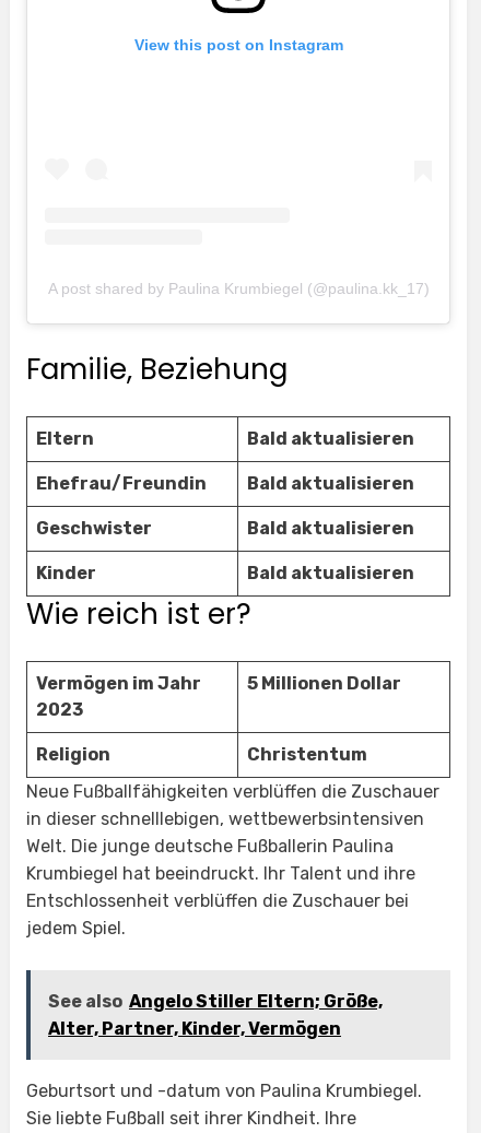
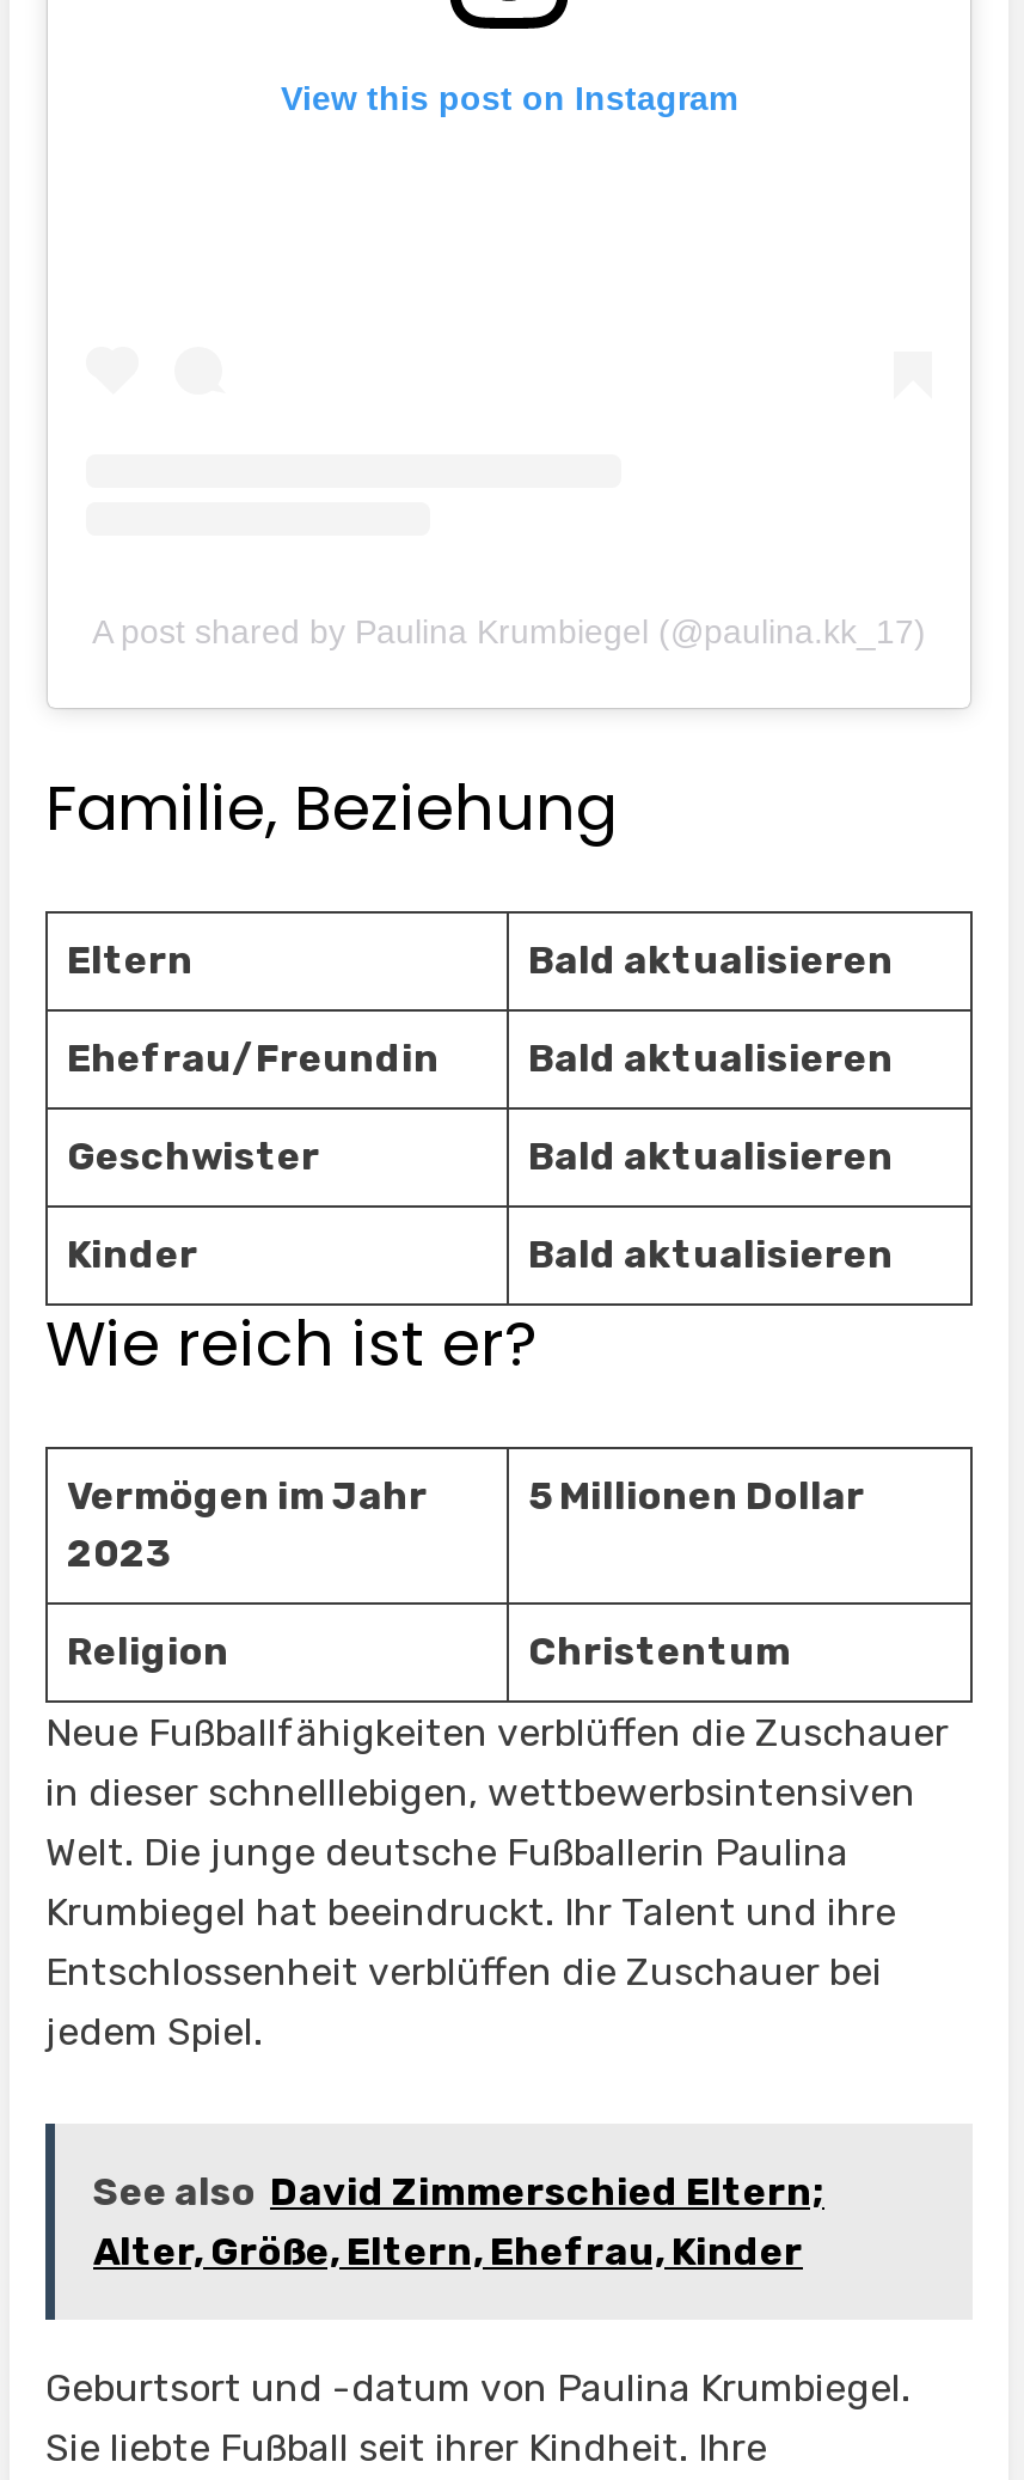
- See also Angelo Stiller Eltern; Größe,
- Alter, Partner, Kinder, Vermögen
+ See also David Zimmerschied Eltern;
+ Alter, Größe, Eltern, Ehefrau, Kinder
